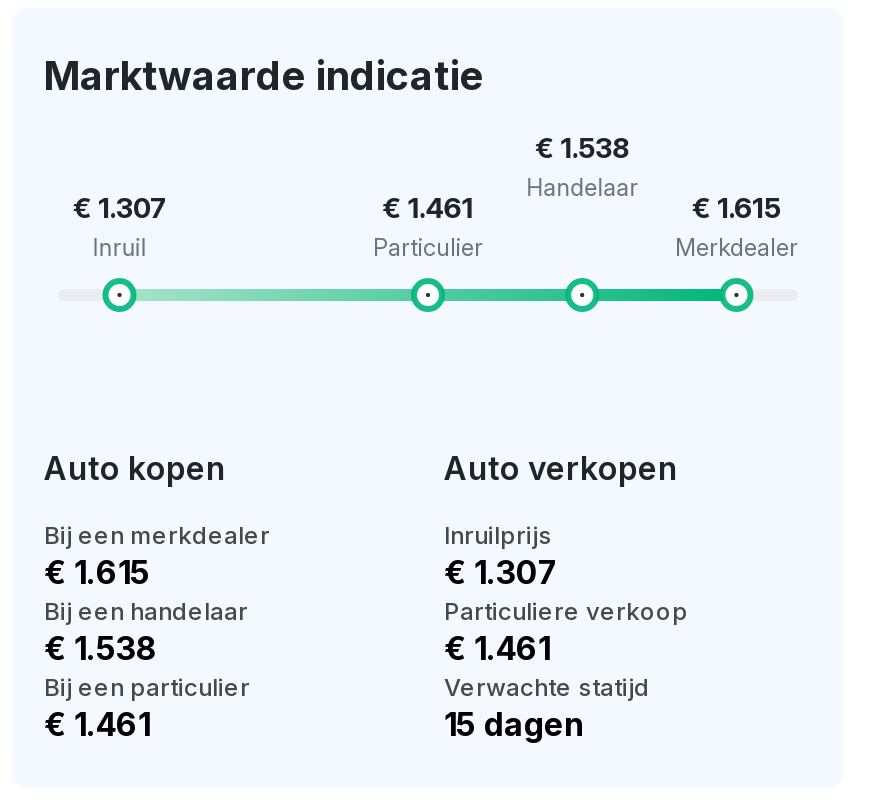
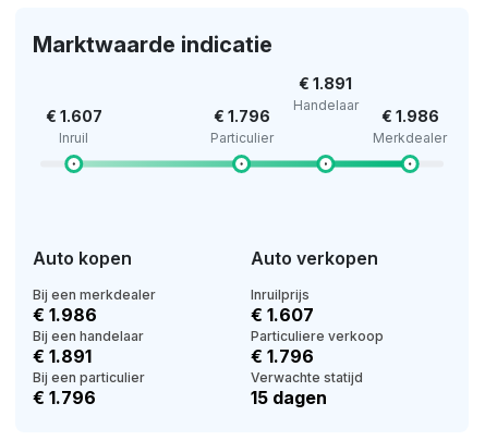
- € 1.538
+ € 1.891

- € 1.307
+ € 1.607

- € 1.461
+ € 1.796

- € 1.615
+ € 1.986

- € 1.615
+ € 1.986

- € 1.307
+ € 1.607

- € 1.538
+ € 1.891

- € 1.461
+ € 1.796

- € 1.461
+ € 1.796
